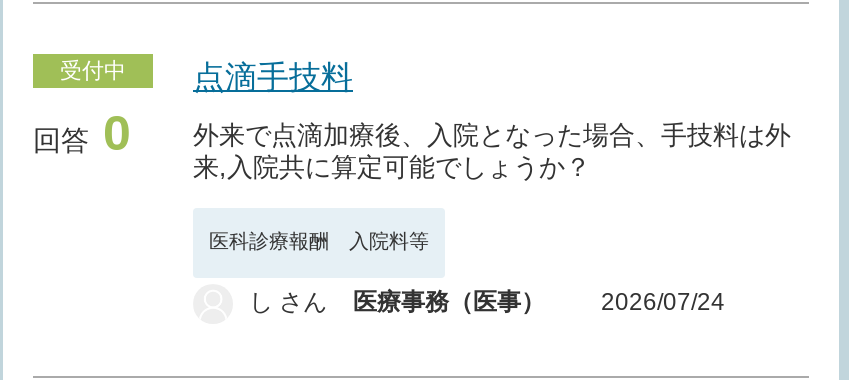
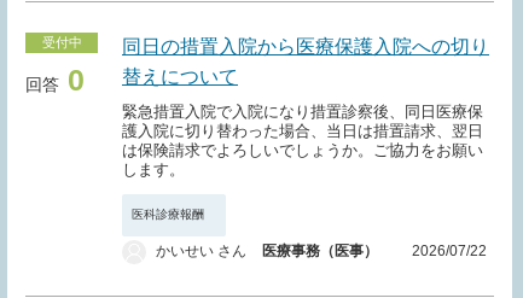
- 点滴手技料
- 外来で点滴加療後、入院となった場合、手技料は外
- 来,入院共に算定可能でしょうか？
- 医科診療報酬 入院料等
- し さん
+ 同日の措置入院から医療保護入院への切り
+ 替えについて
+ 緊急措置入院で入院になり措置診察後、同日医療保
+ 護入院に切り替わった場合、当日は措置請求、翌日
+ は保険請求でよろしいでしょうか。ご協力をお願い
+ します。
+ 医科診療報酬
+ かいせい さん

- 2026/07/24
+ 2026/07/22
